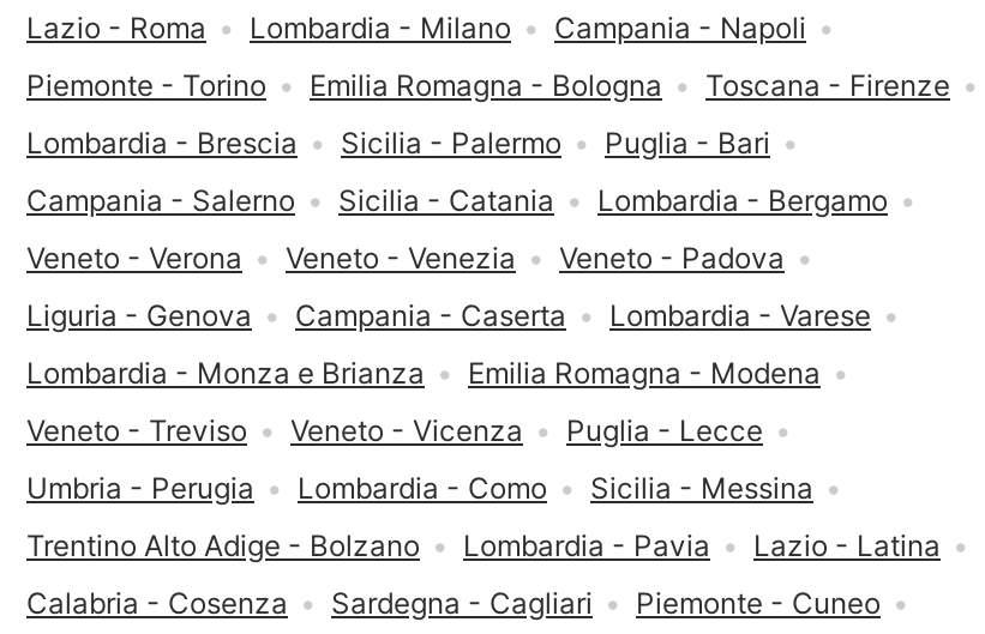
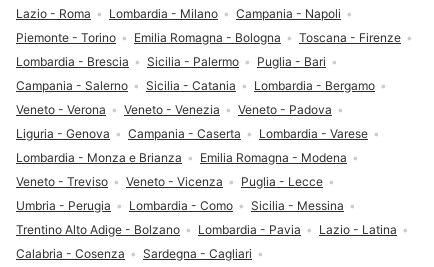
- Piemonte - Cuneo
